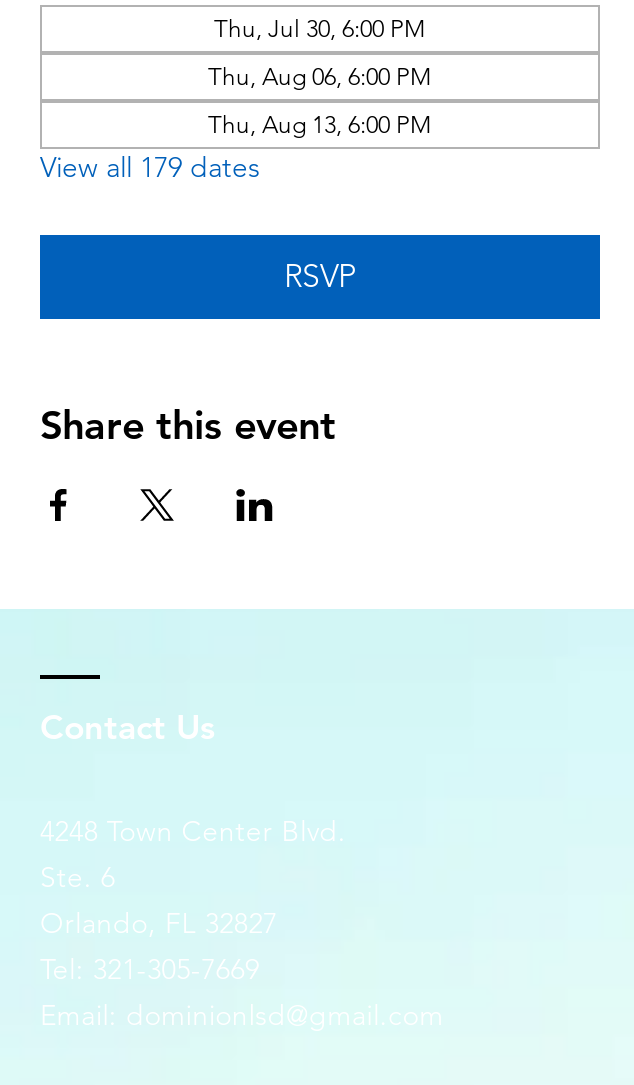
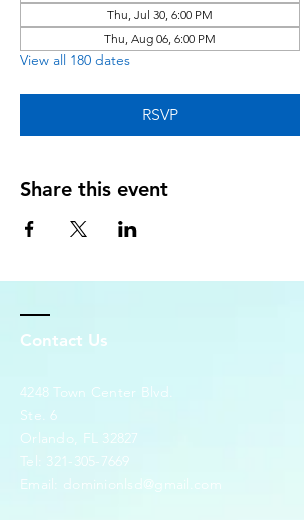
- Thu, Aug 13, 6:00 PM
- View all 179 dates
+ View all 180 dates
